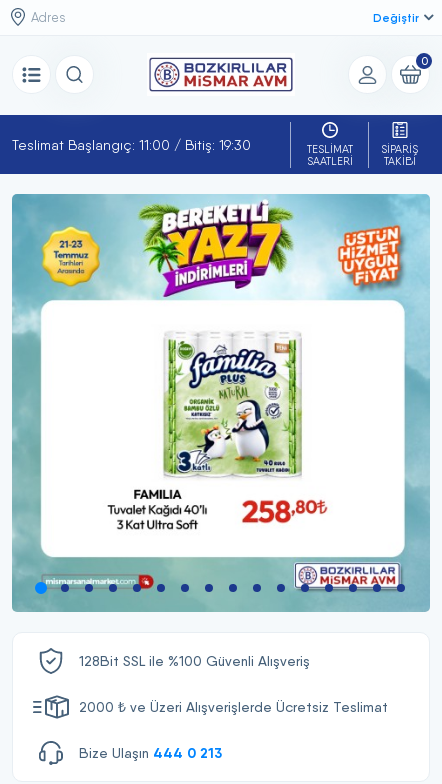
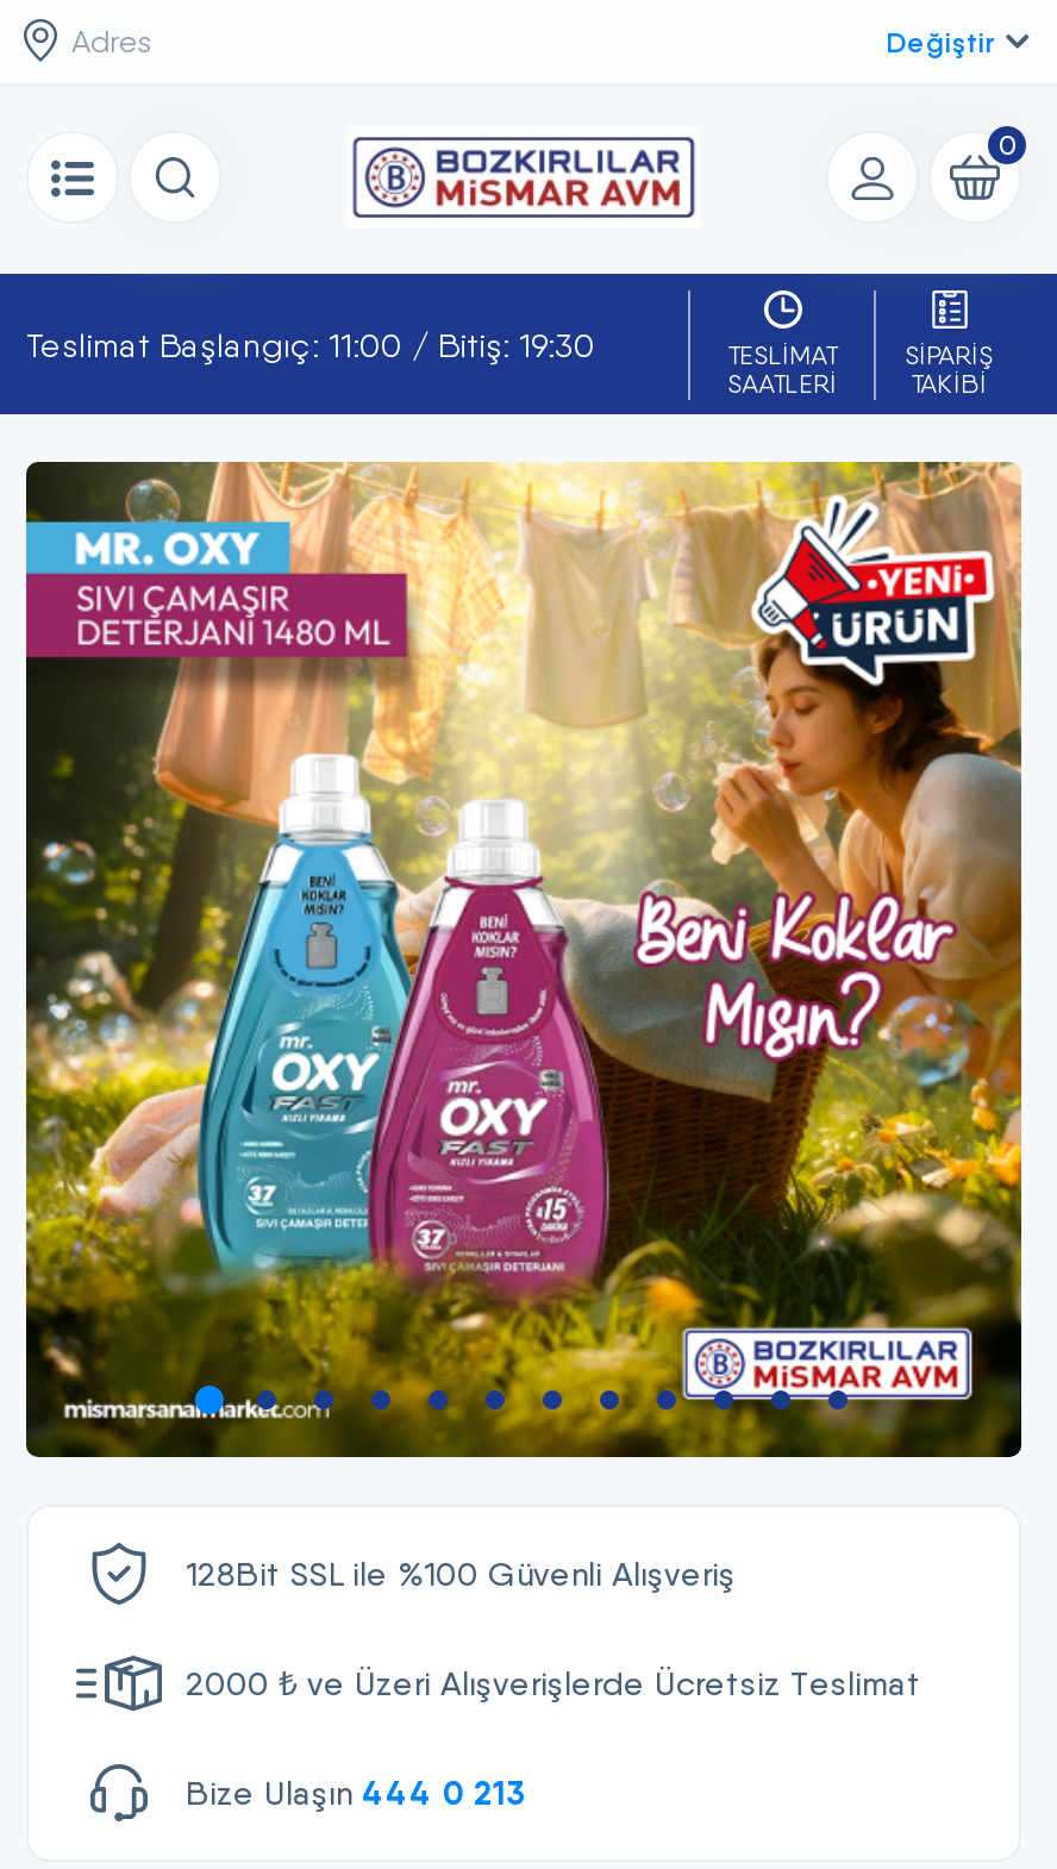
- [image]
+ [image]
